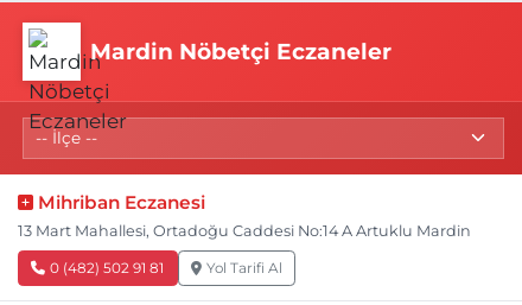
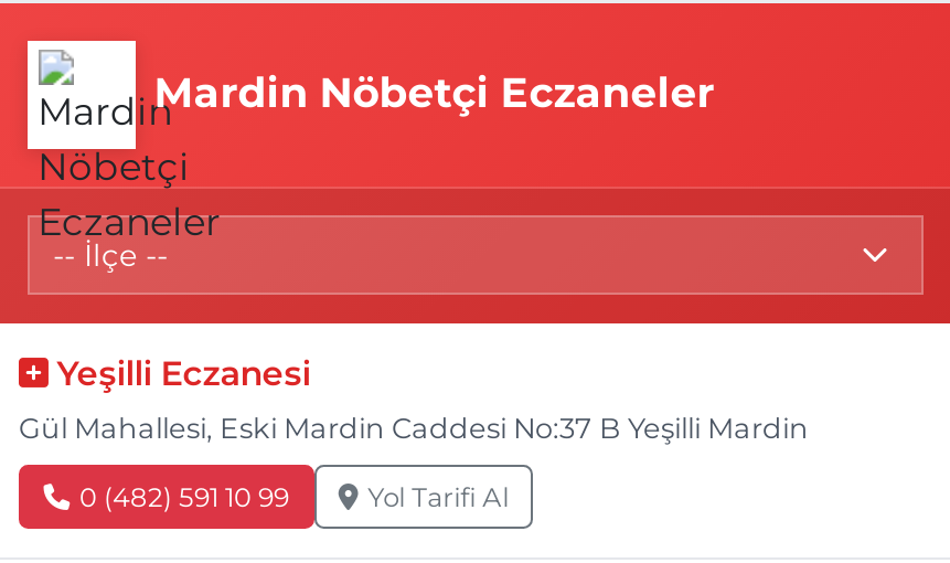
- Mihriban Eczanesi
+ Yeşilli Eczanesi

- 13 Mart Mahallesi, Ortadoğu Caddesi No:14 A Artuklu Mardin
+ Gül Mahallesi, Eski Mardin Caddesi No:37 B Yeşilli Mardin

- 0 (482) 502 91 81
+ 0 (482) 591 10 99
